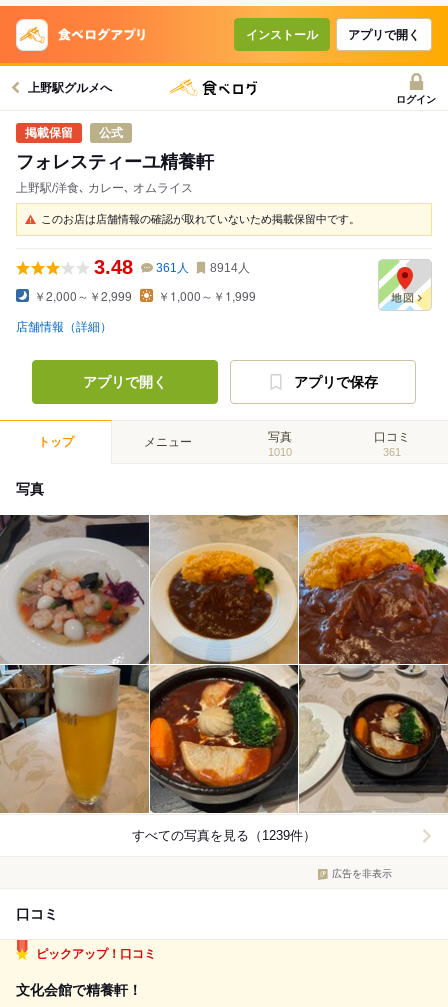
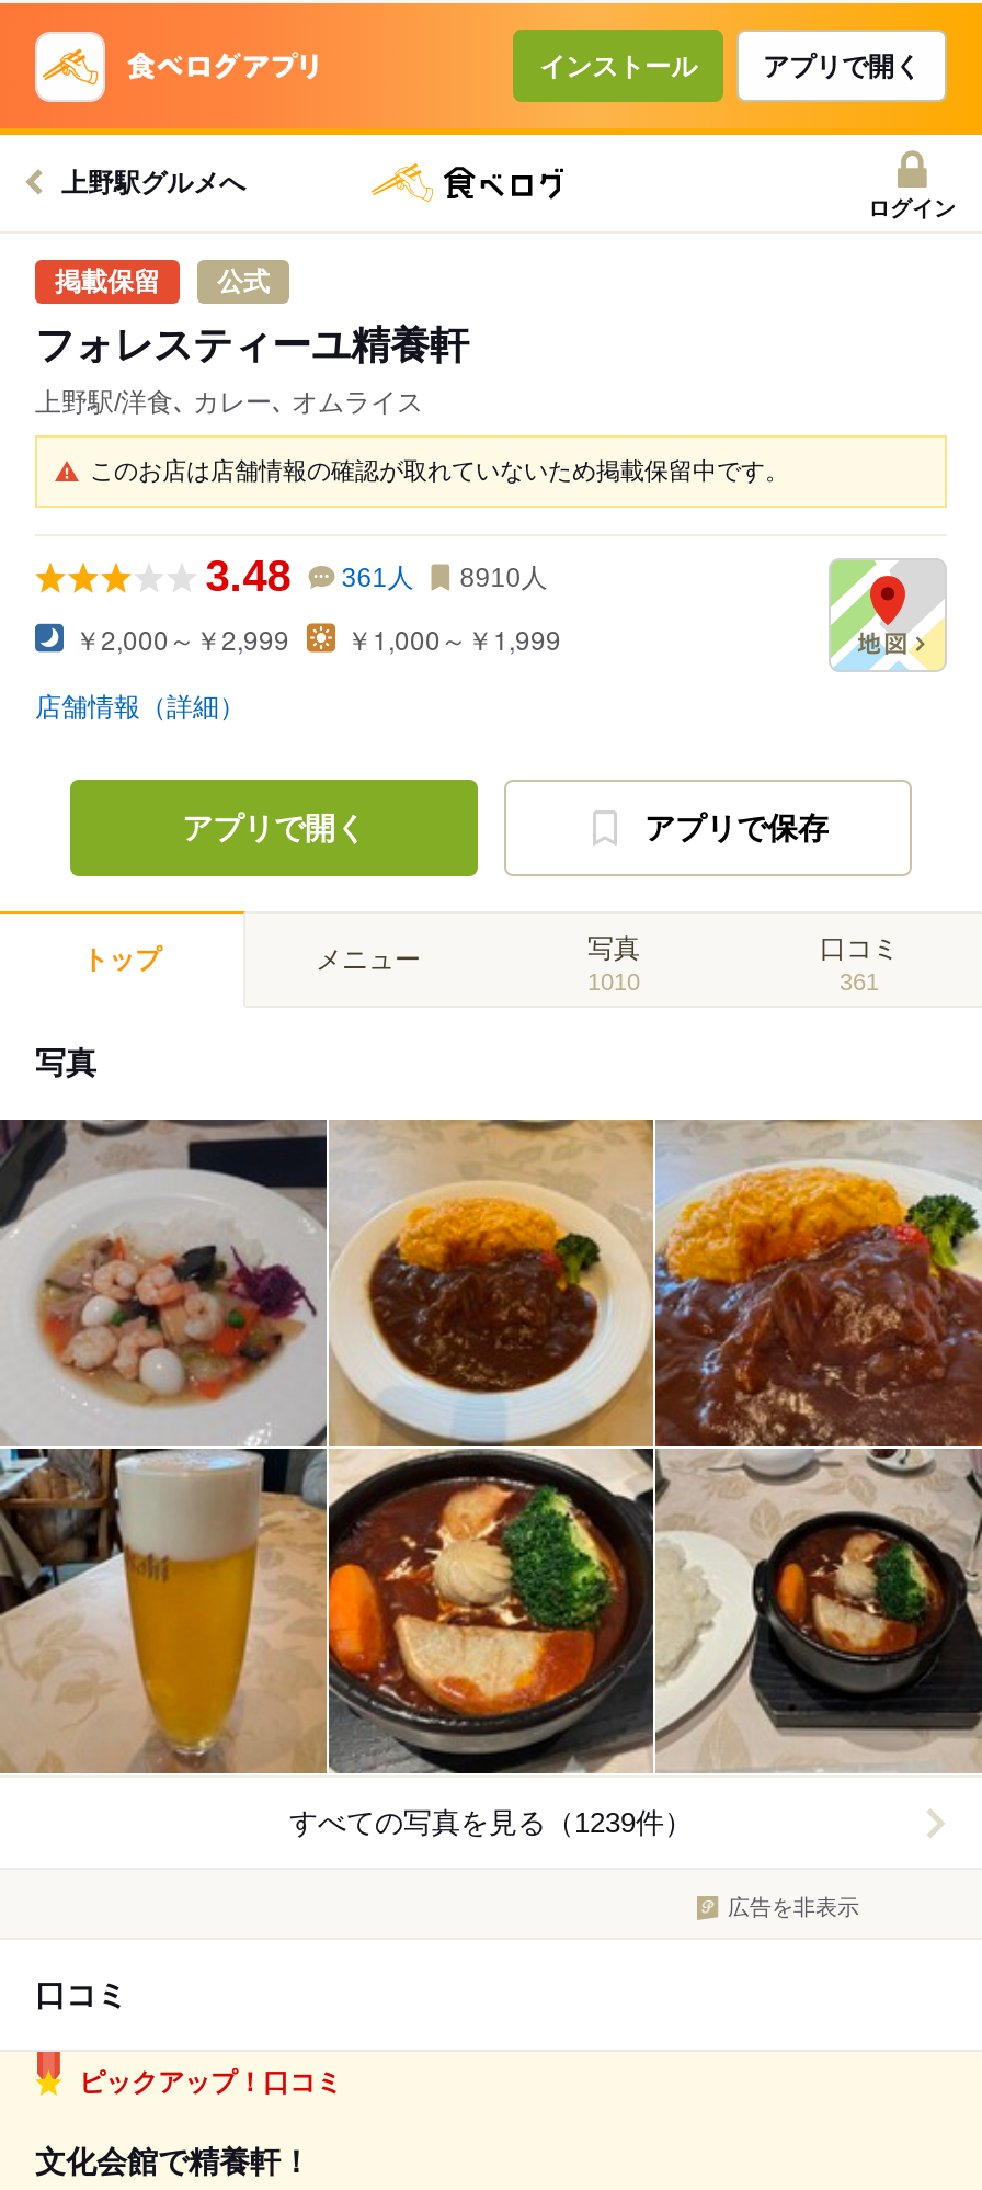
- 3.48 361人 8914人
+ 3.48 361人 8910人
